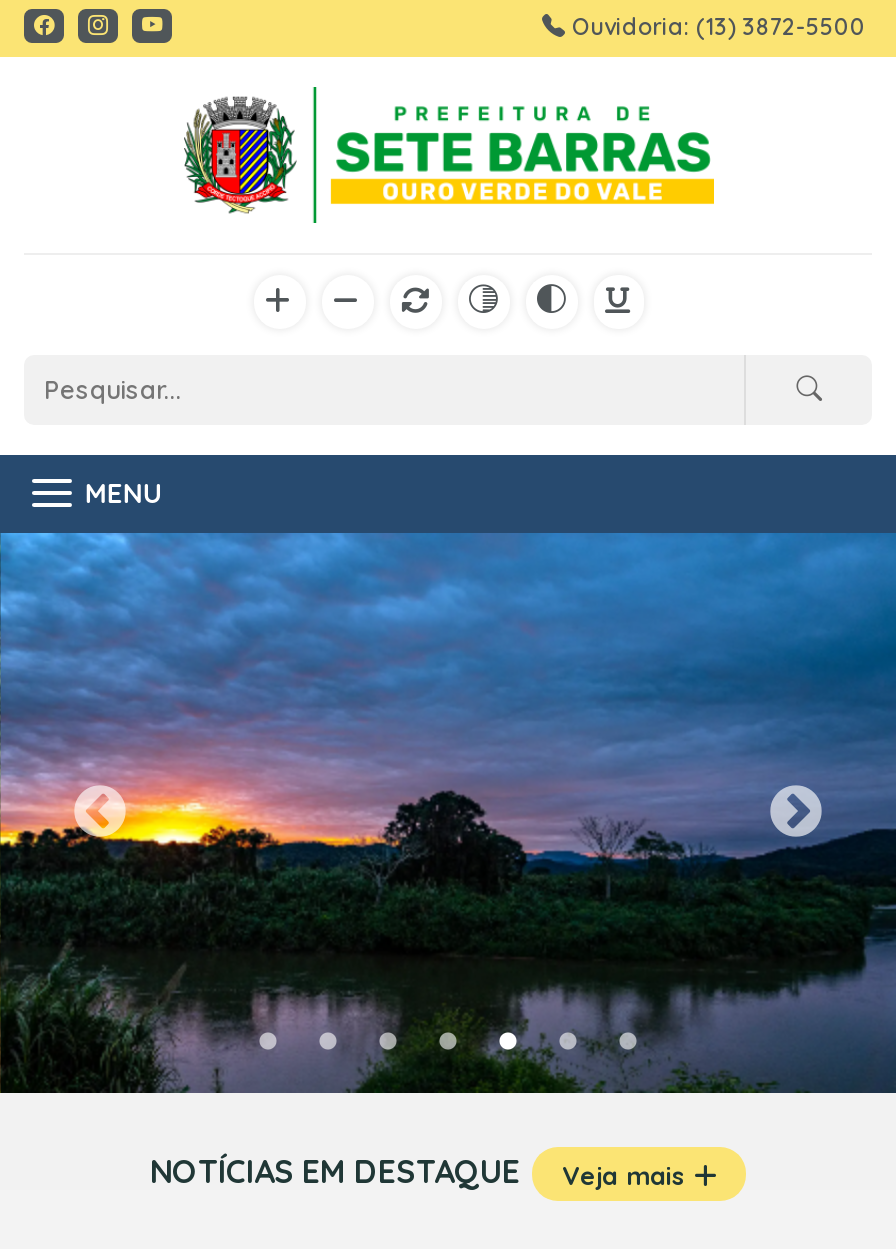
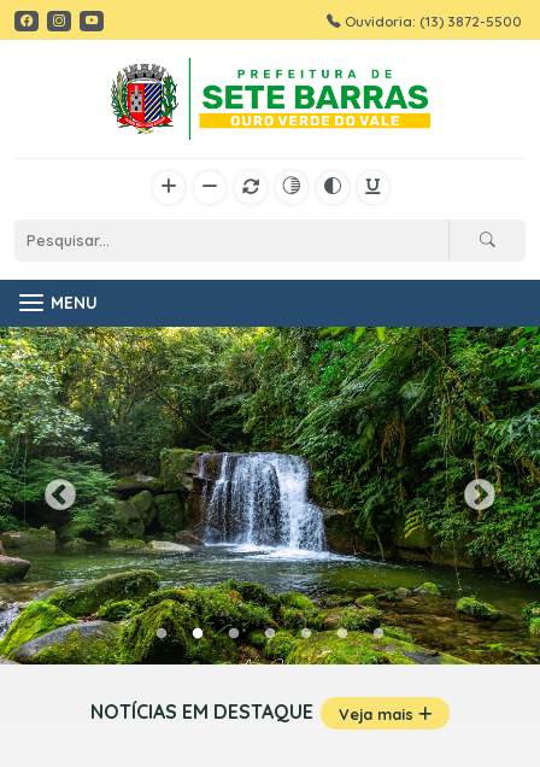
- [image]
+ [image]
